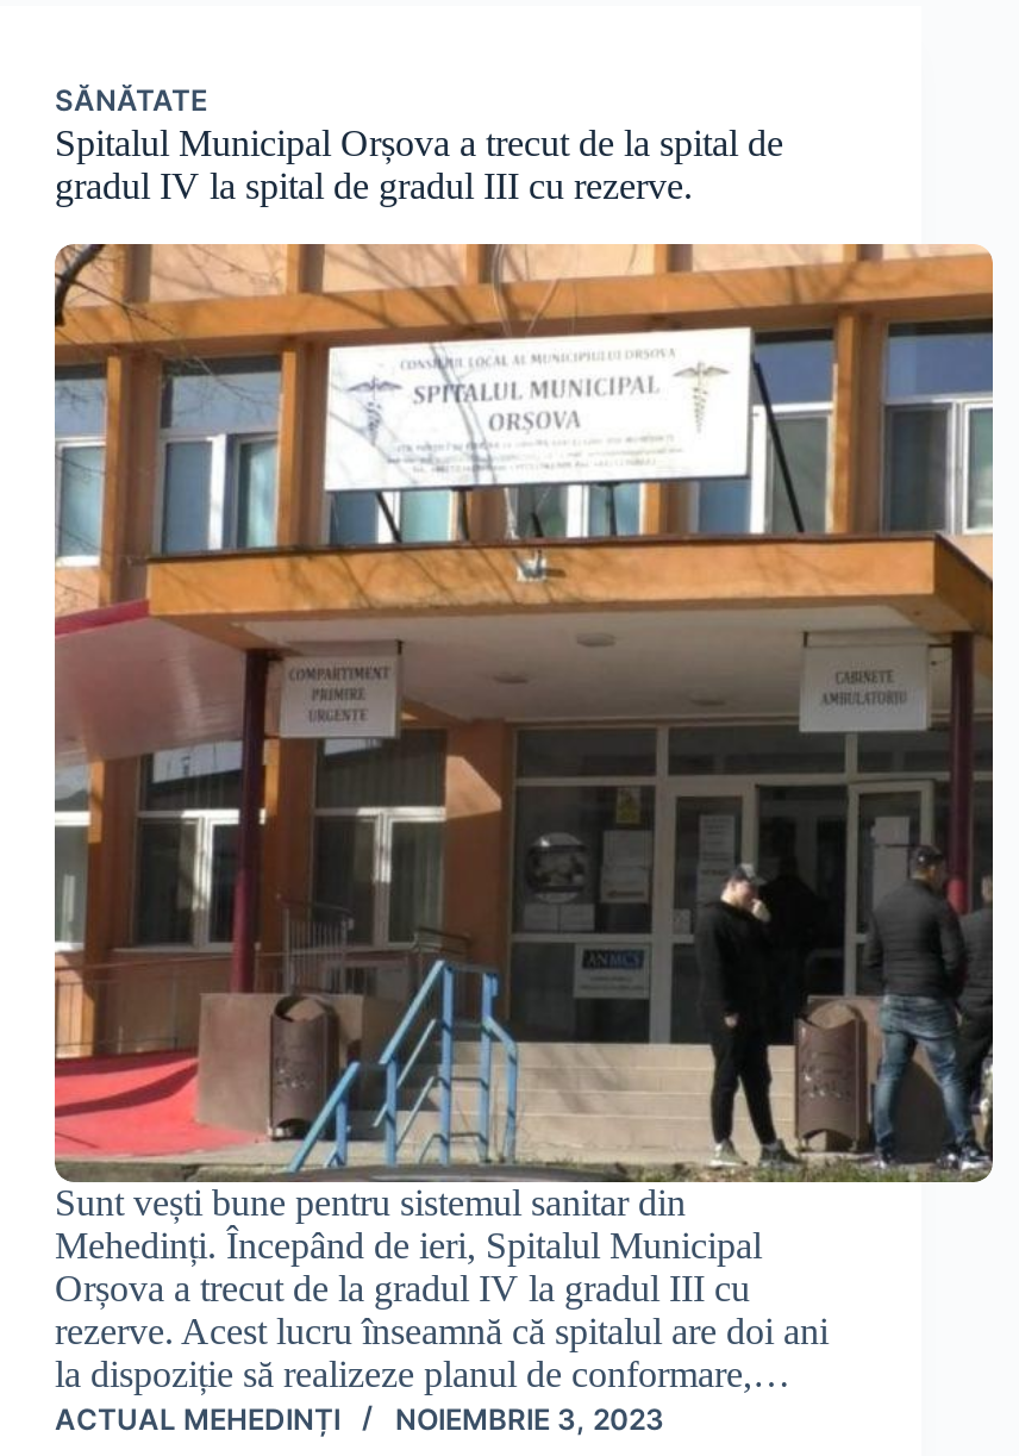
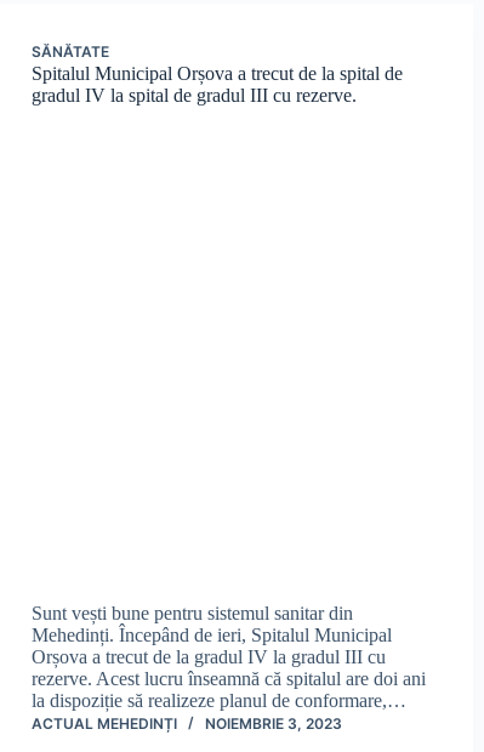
- [image]
